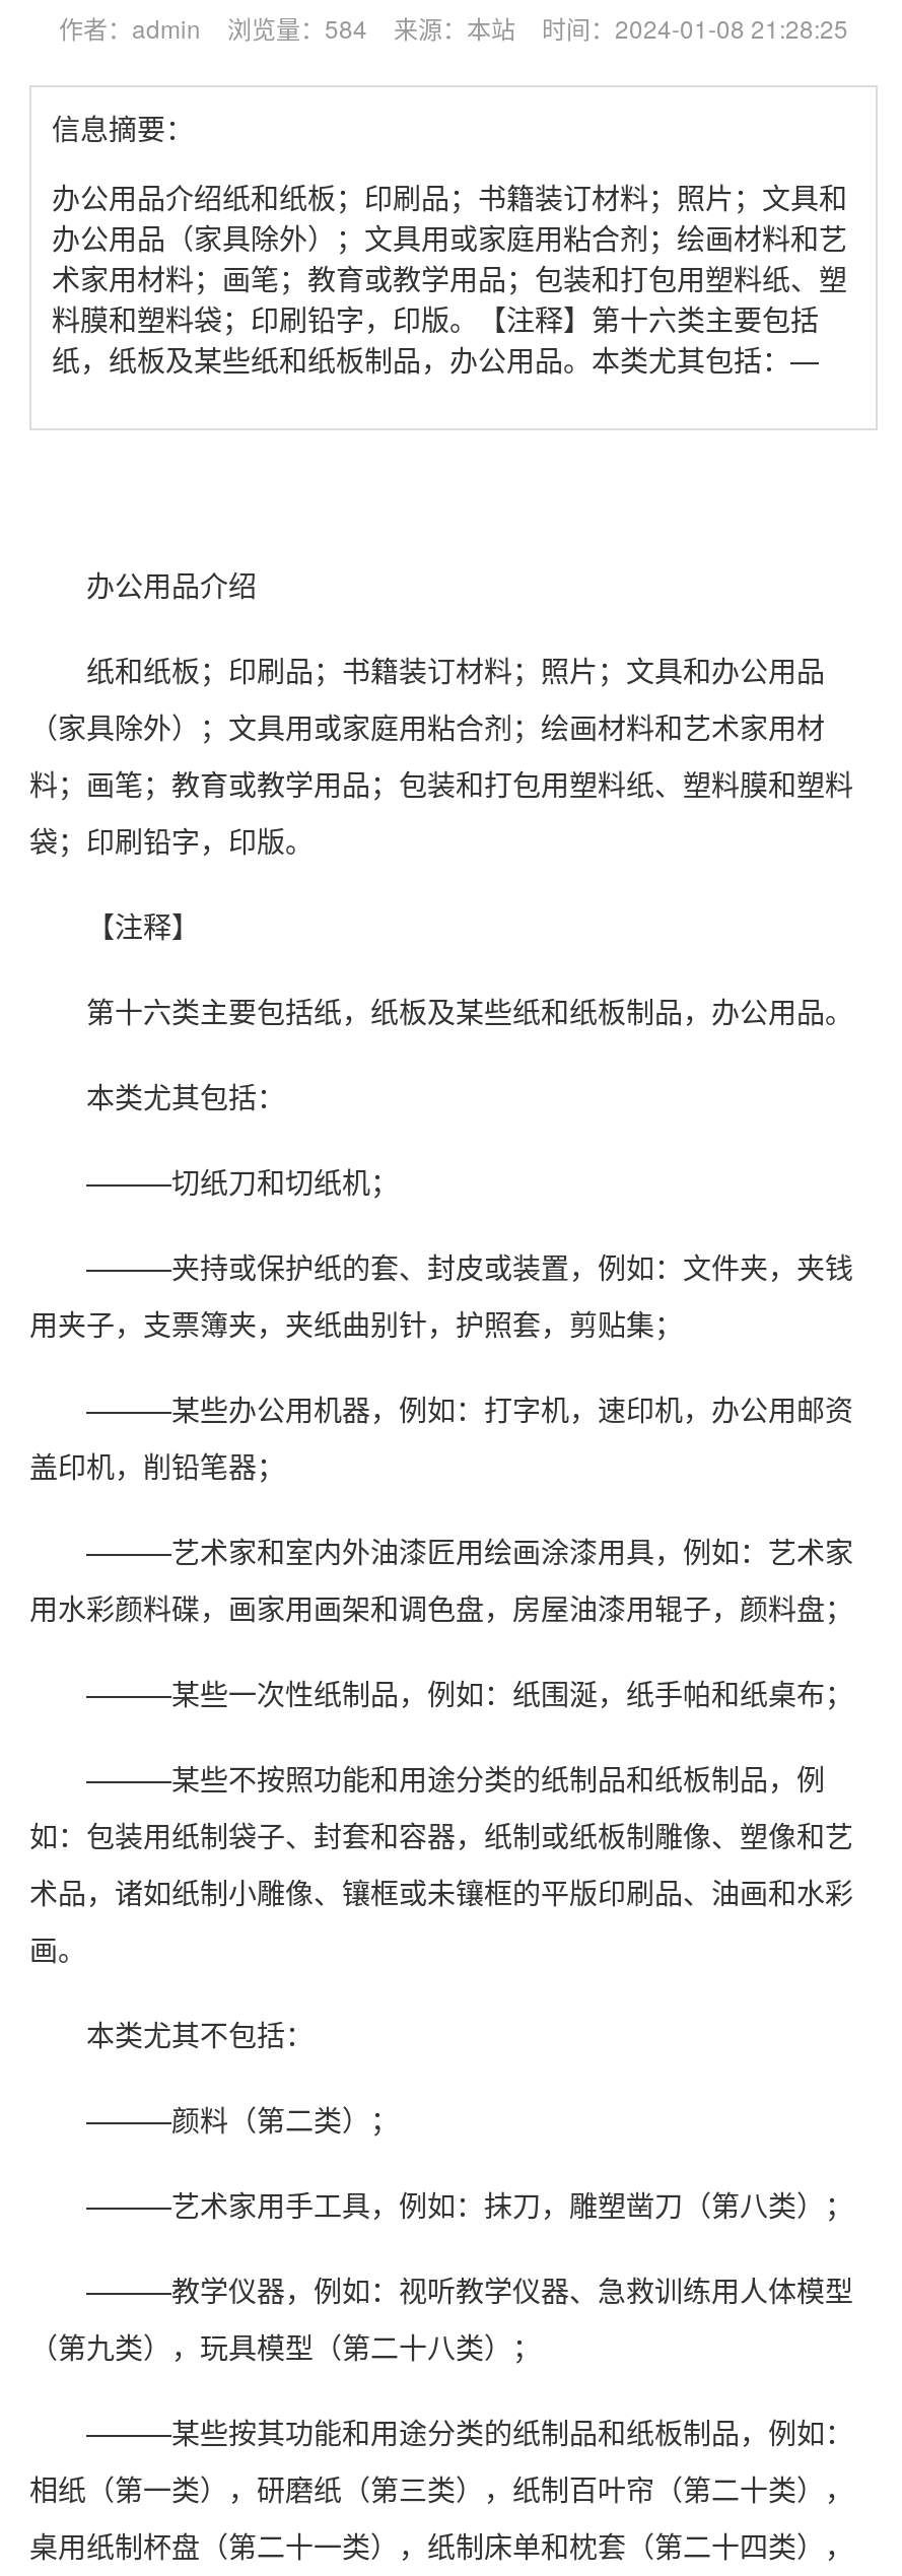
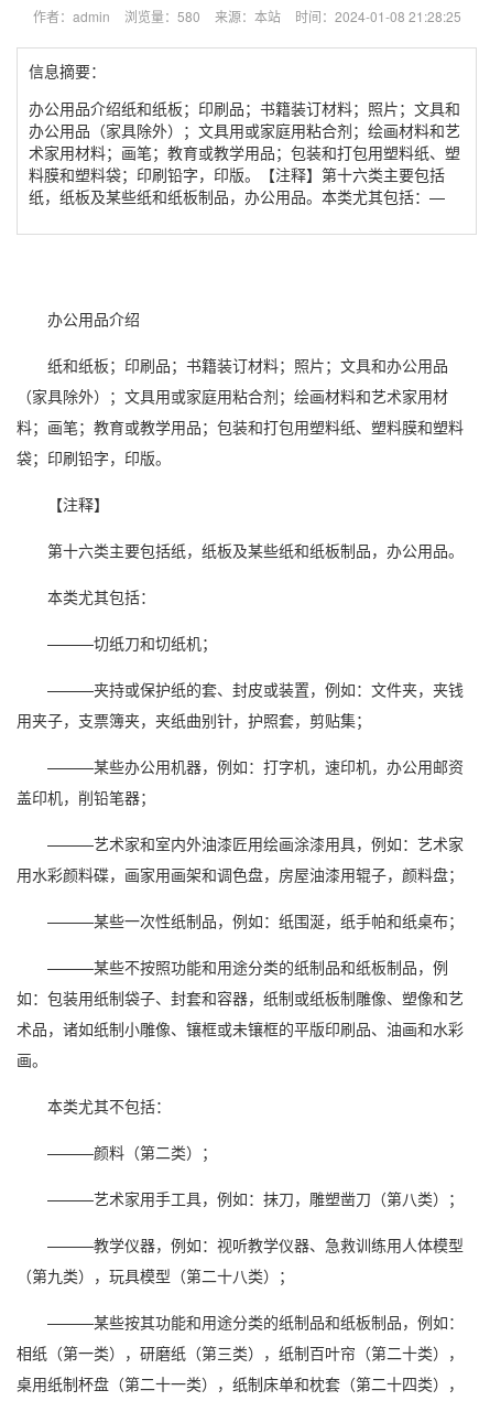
- 作者：admin 浏览量：584 来源：本站 时间：2024-01-08 21:28:25
+ 作者：admin 浏览量：580 来源：本站 时间：2024-01-08 21:28:25
